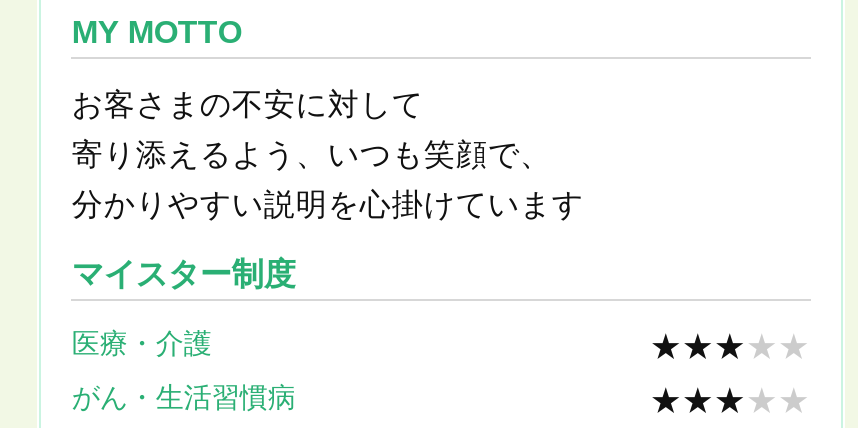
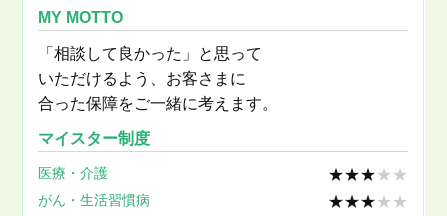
- お客さまの不安に対して
+ 「相談して良かった」と思って

- 寄り添えるよう、いつも笑顔で、
+ いただけるよう、お客さまに

- 分かりやすい説明を心掛けています
+ 合った保障をご一緒に考えます。
